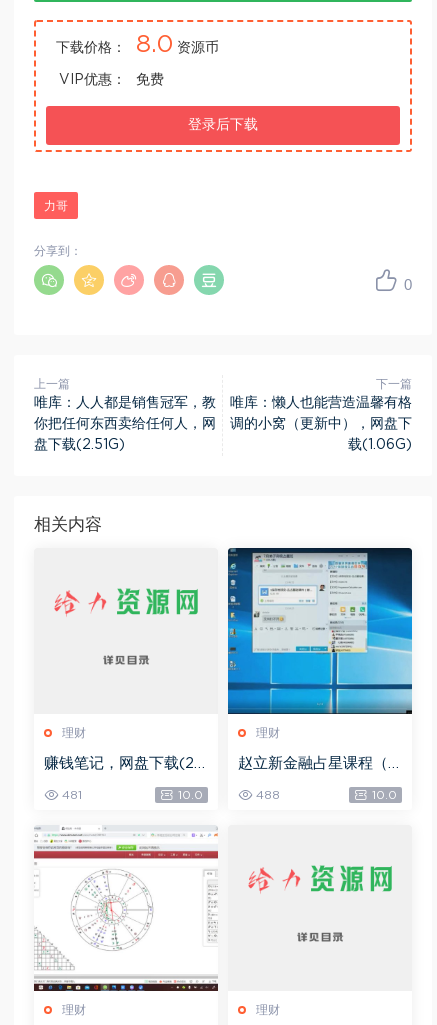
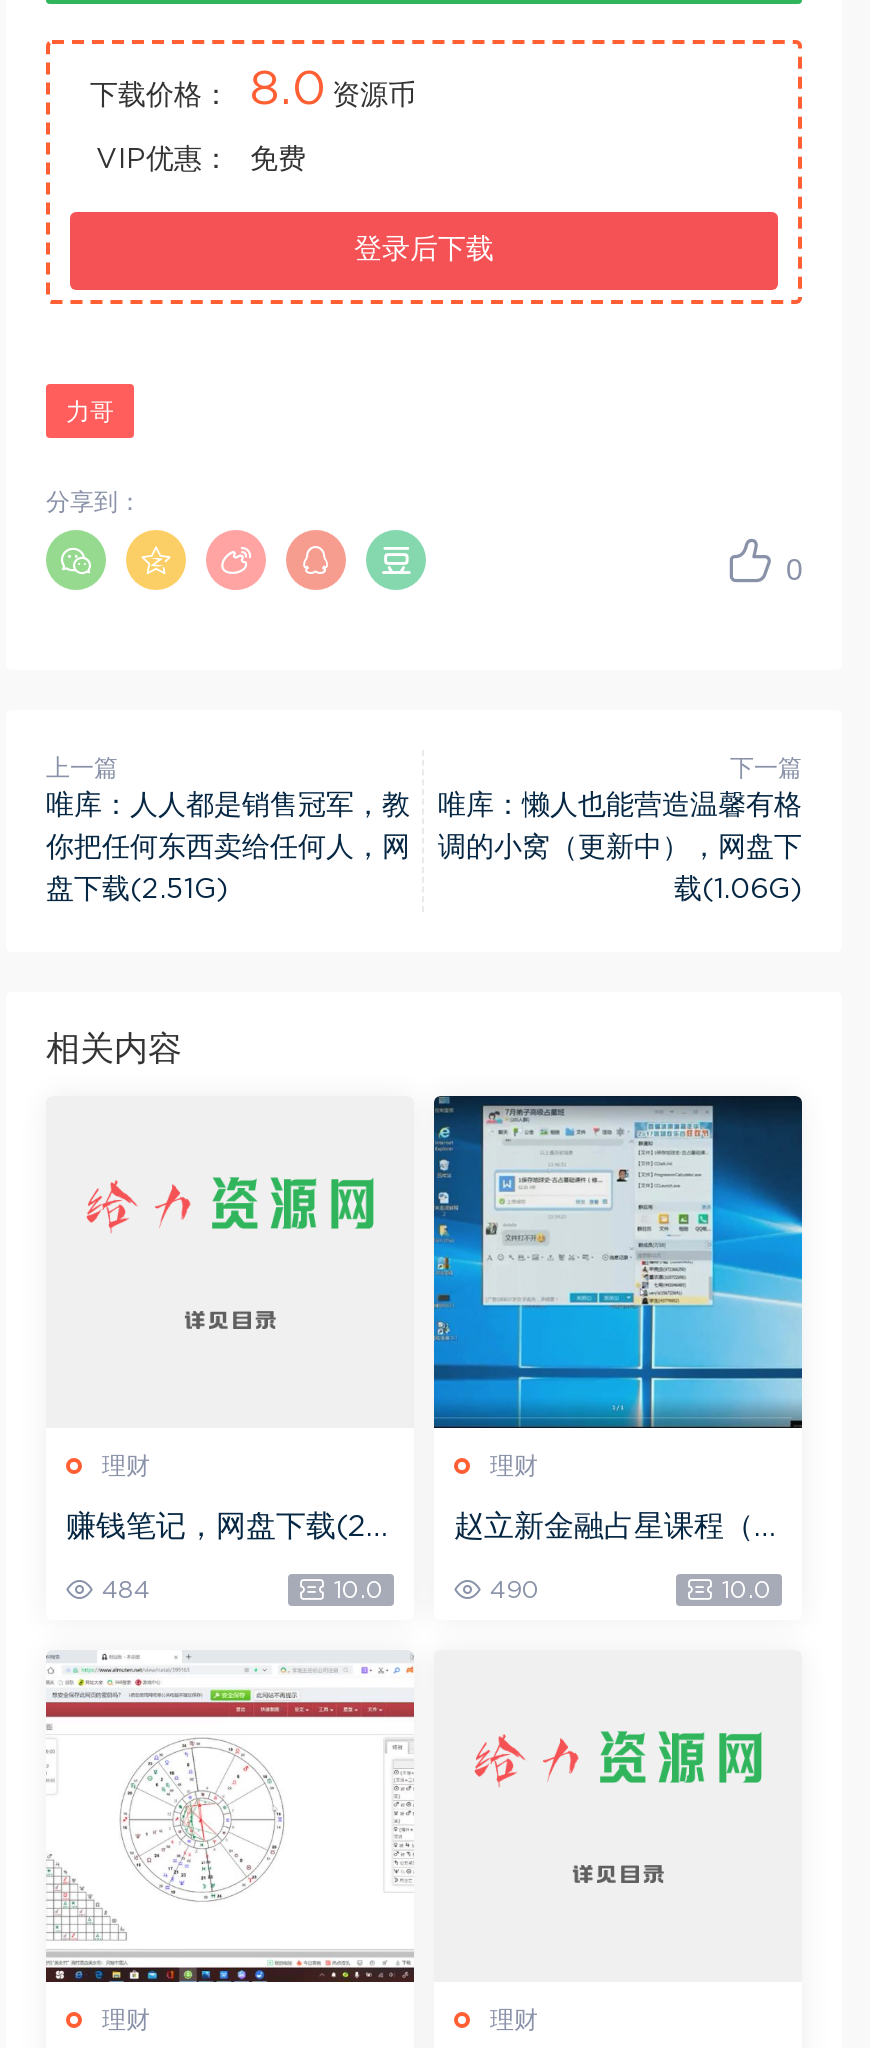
- 481
+ 484

- 488
+ 490
